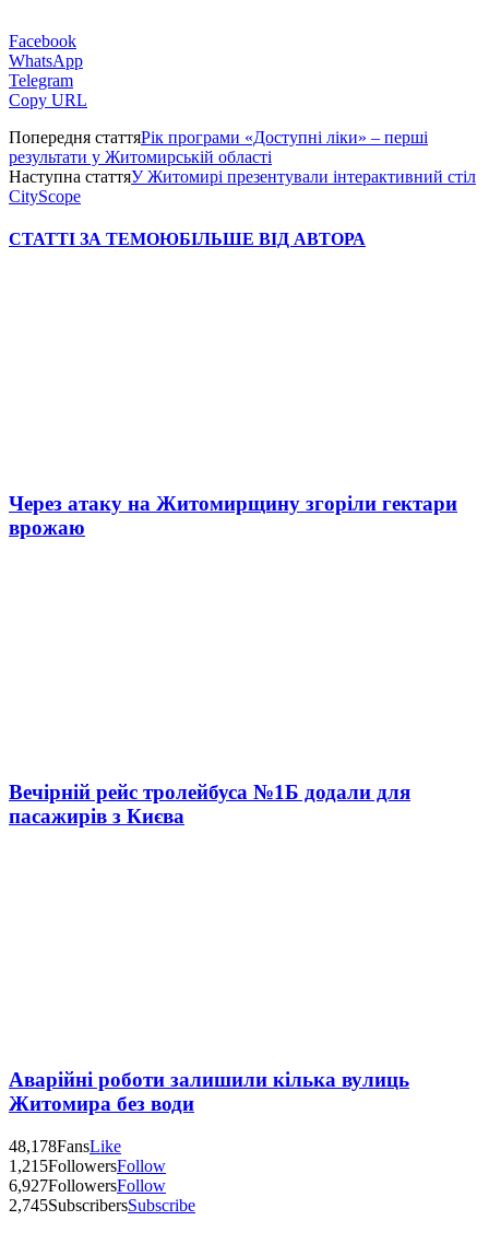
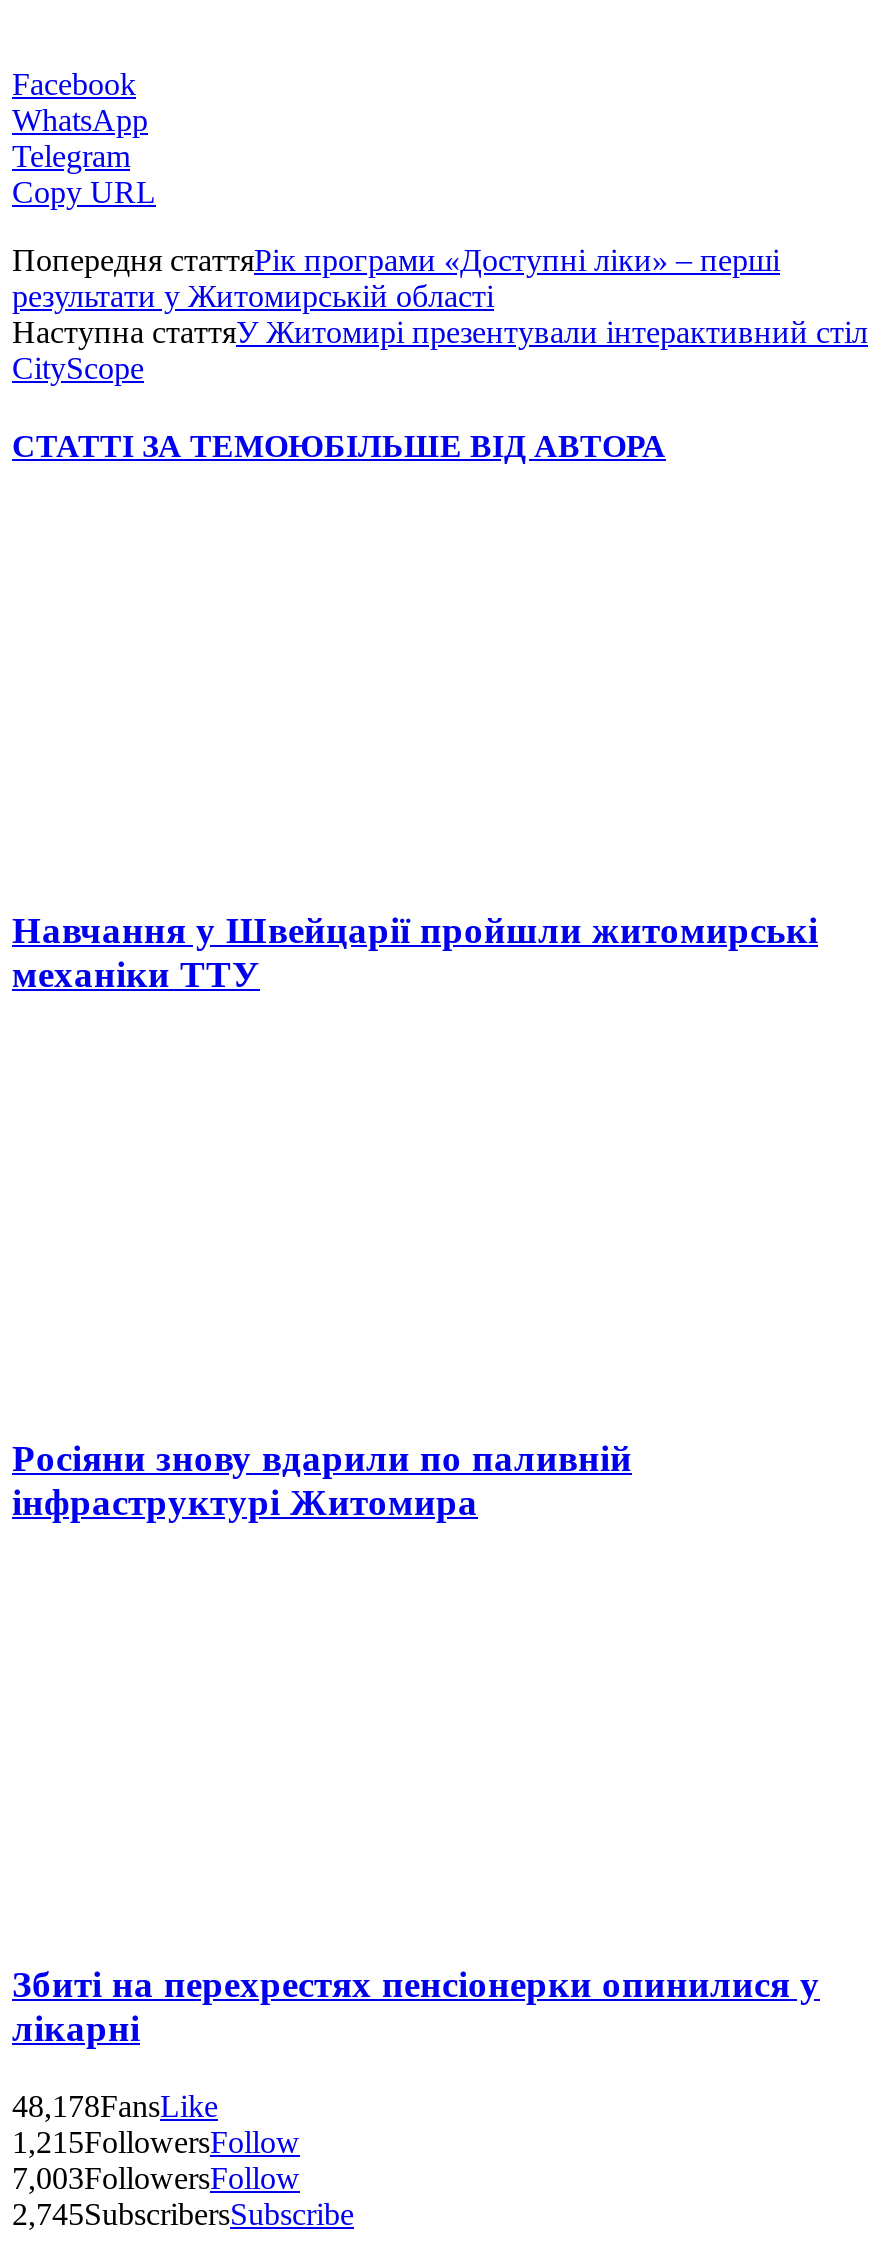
- Через атаку на Житомирщину згоріли гектари
- врожаю
+ Навчання у Швейцарії пройшли житомирські
+ механіки ТТУ

- Вечірній рейс тролейбуса №1Б додали для
- пасажирів з Києва
+ Росіяни знову вдарили по паливній
+ інфраструктурі Житомира

- Аварійні роботи залишили кілька вулиць
- Житомира без води
+ Збиті на перехрестях пенсіонерки опинилися у
+ лікарні

- 6,927FollowersFollow
+ 7,003FollowersFollow
